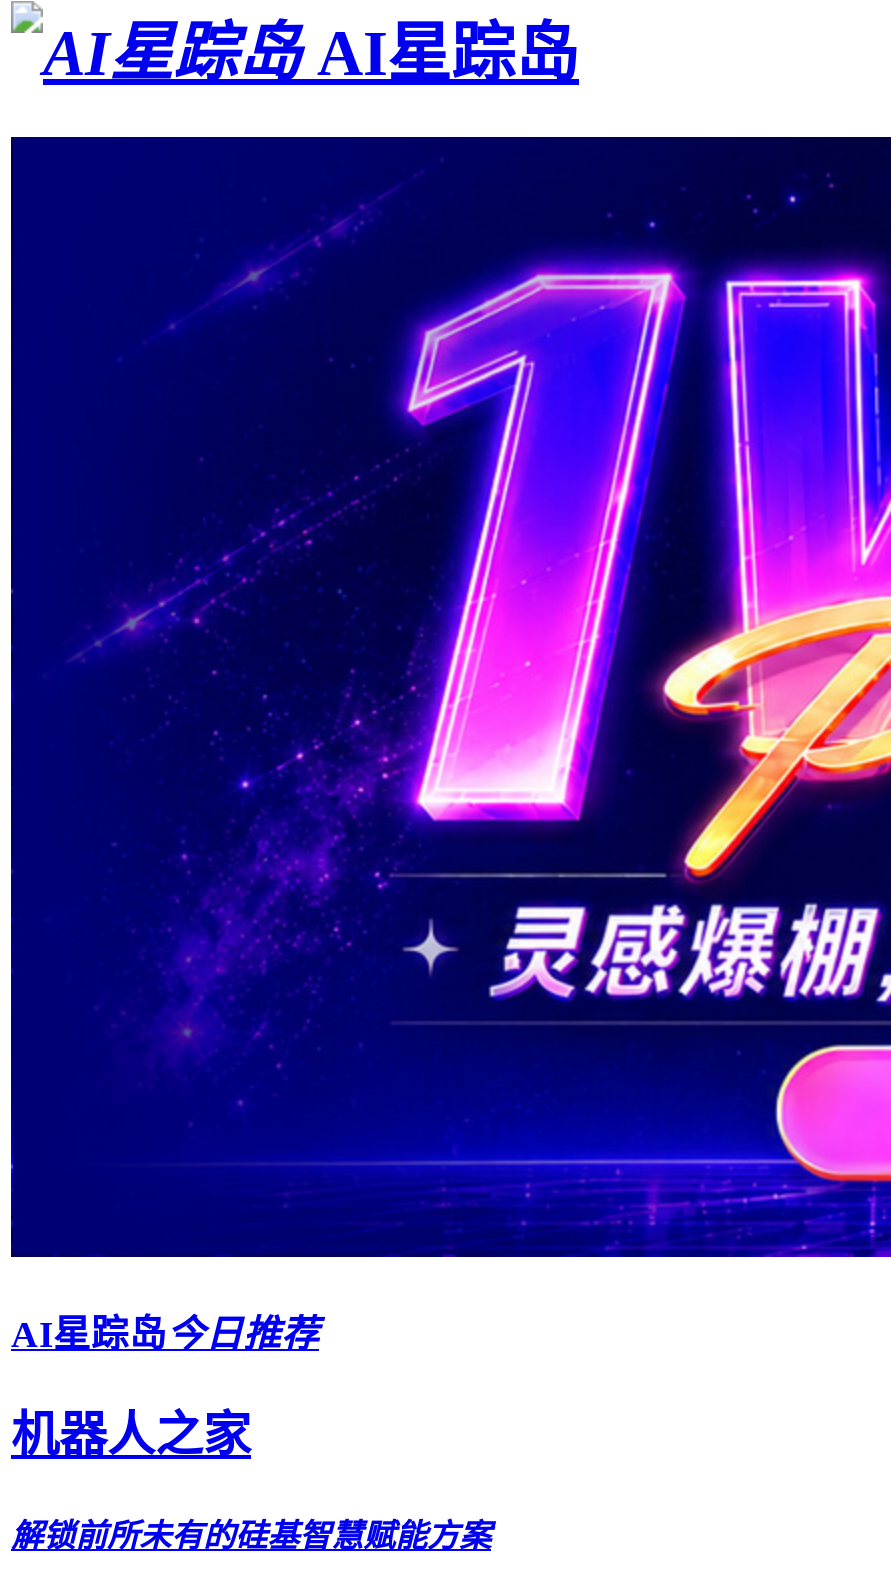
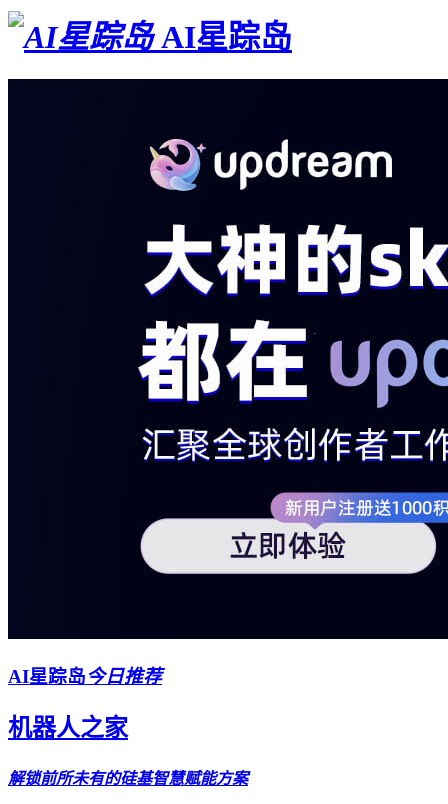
- [image]
+ [image]
